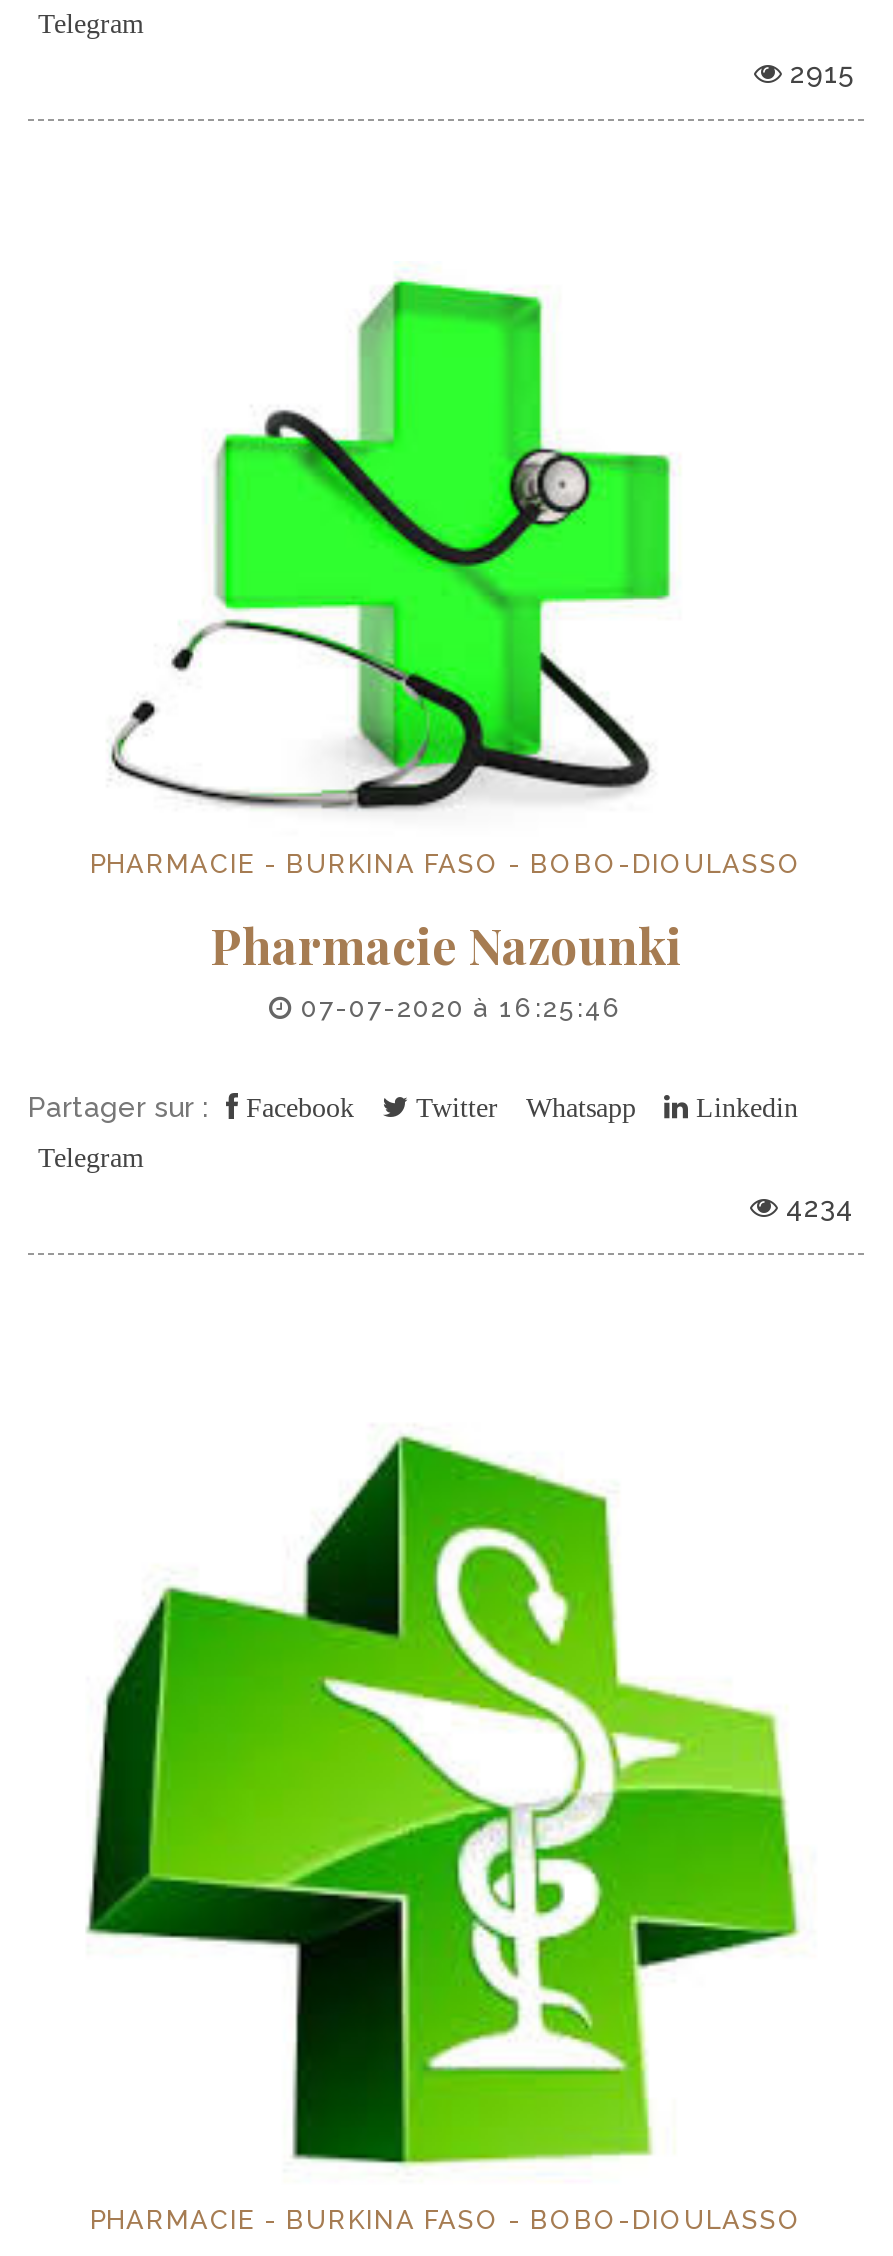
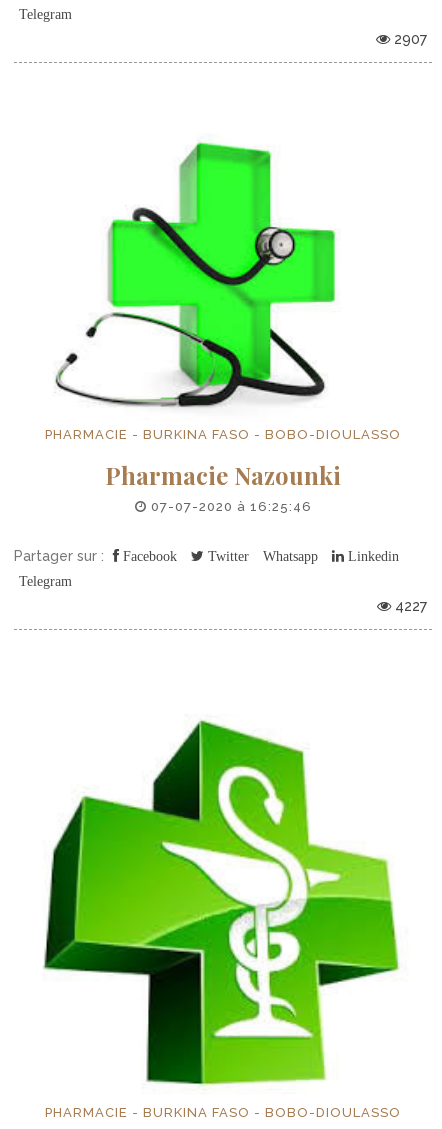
- 2915
+ 2907

- 4234
+ 4227
